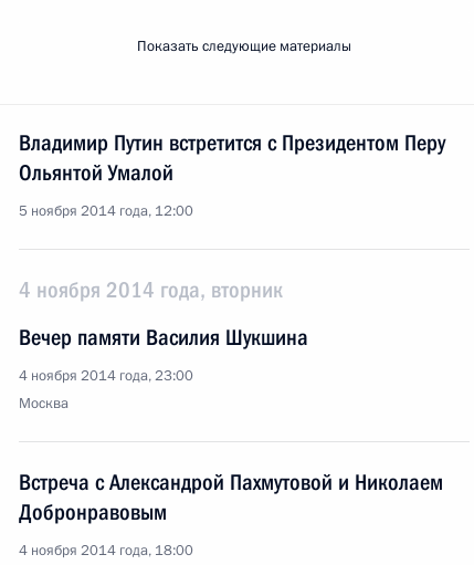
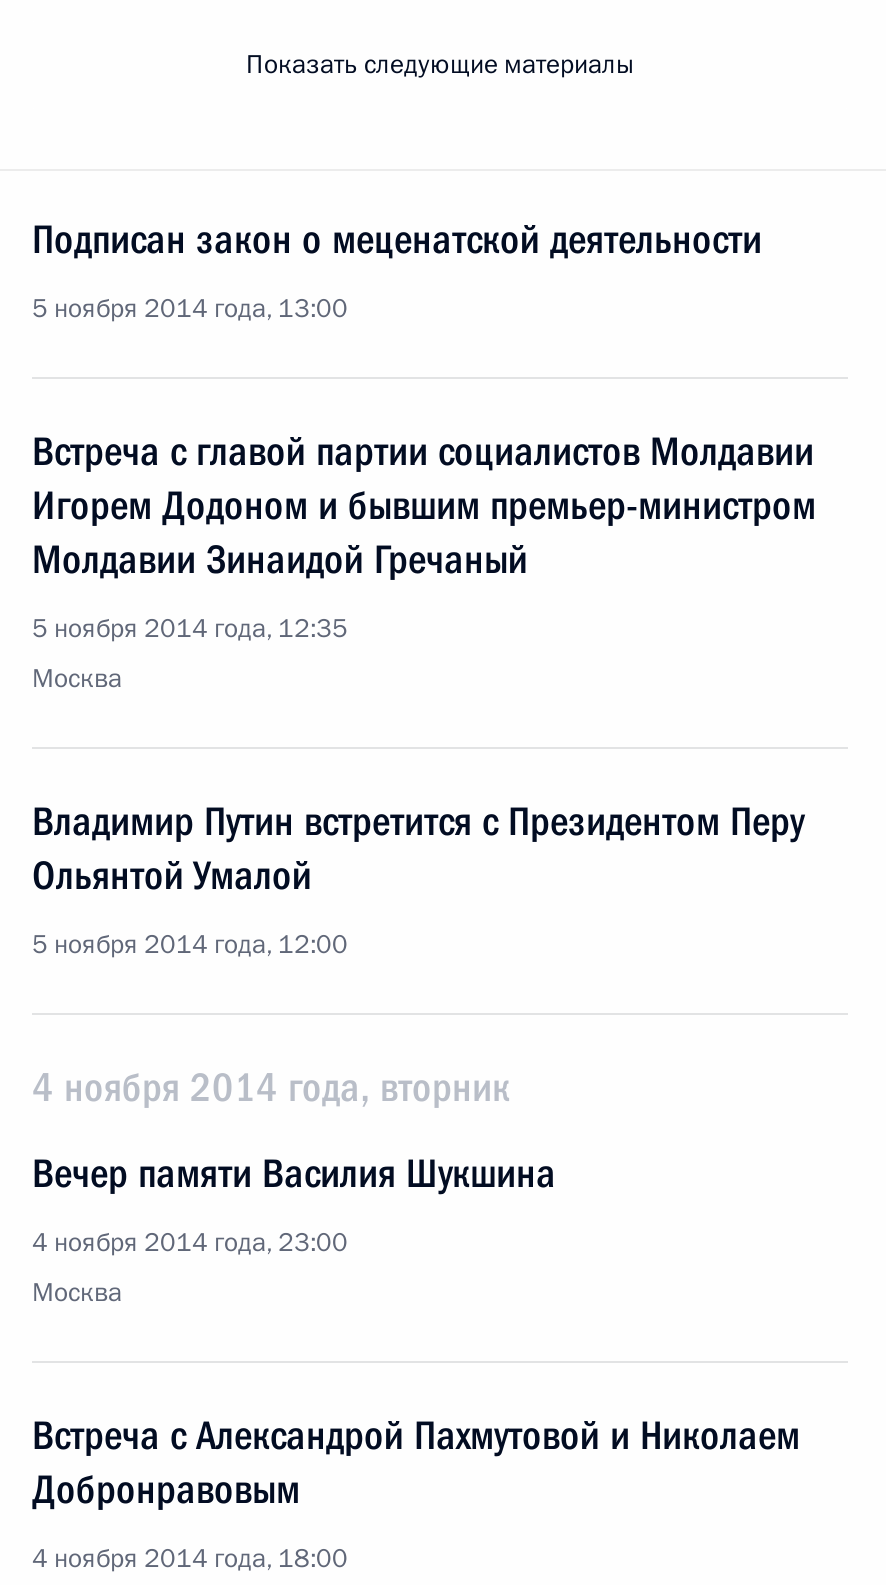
+ Подписан закон о меценатской деятельности
+ 5 ноября 2014 года, 13:00
+ Встреча с главой партии социалистов Молдавии
+ Игорем Додоном и бывшим премьер-министром
+ Молдавии Зинаидой Гречаный
+ 5 ноября 2014 года, 12:35
+ Москва
